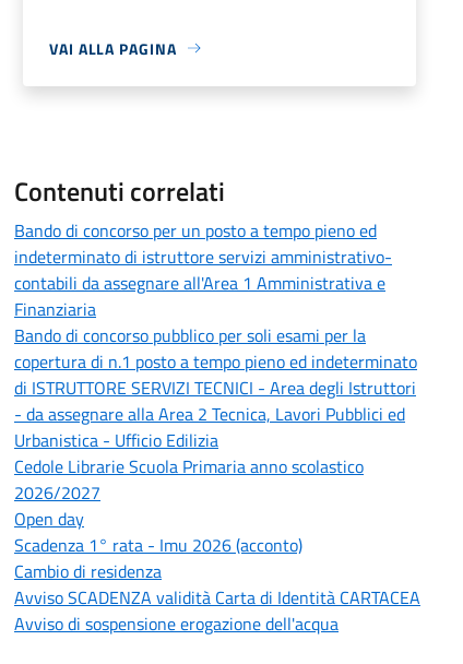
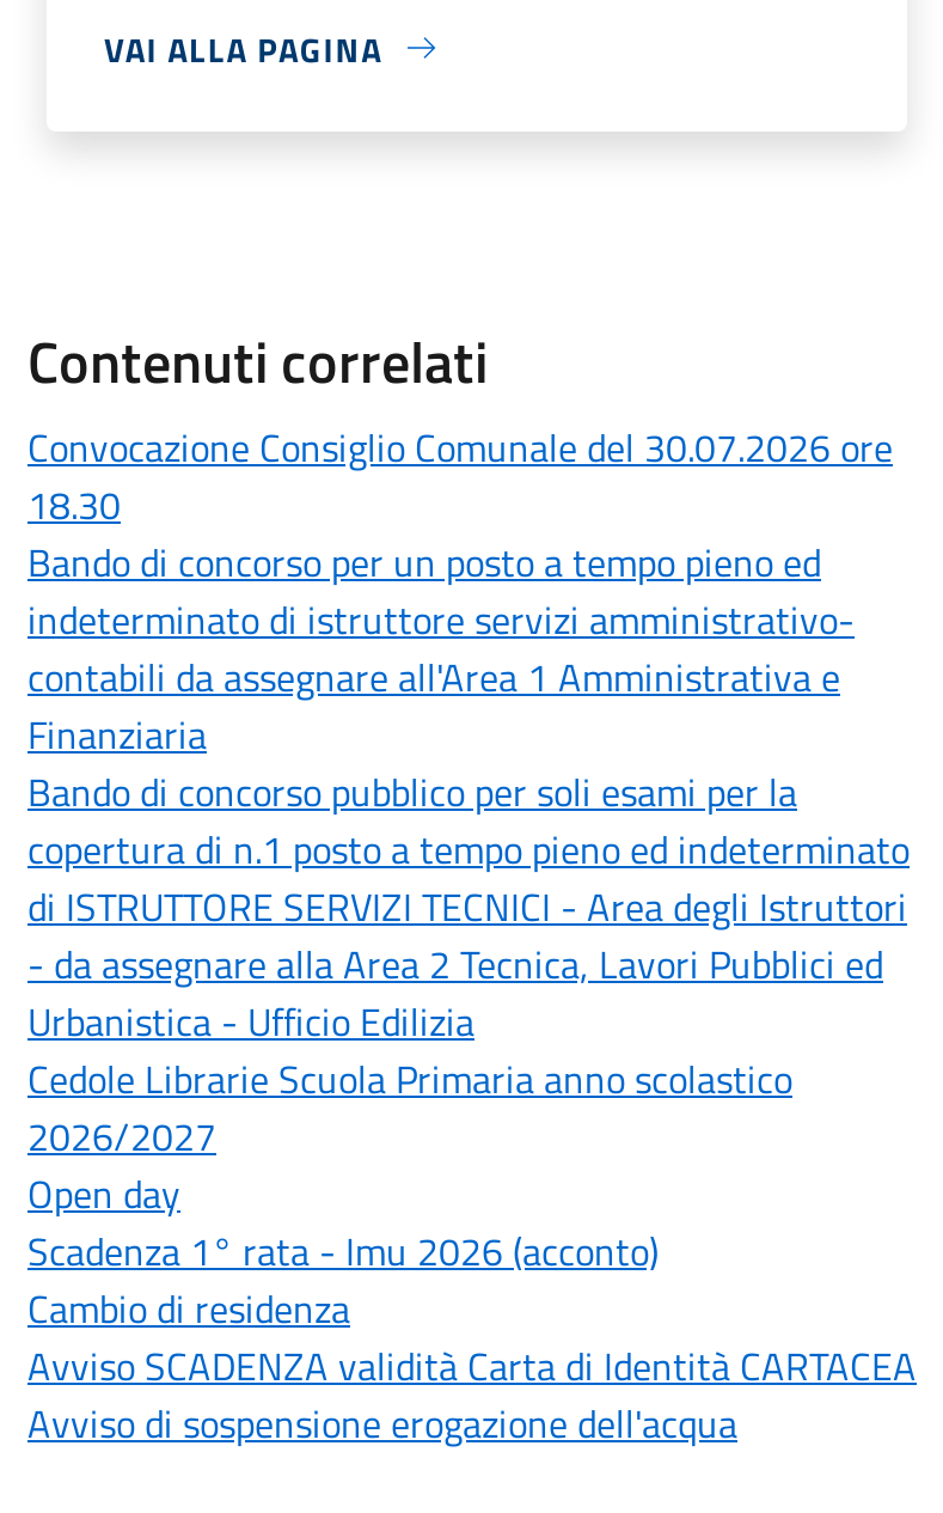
+ Convocazione Consiglio Comunale del 30.07.2026 ore
+ 18.30
